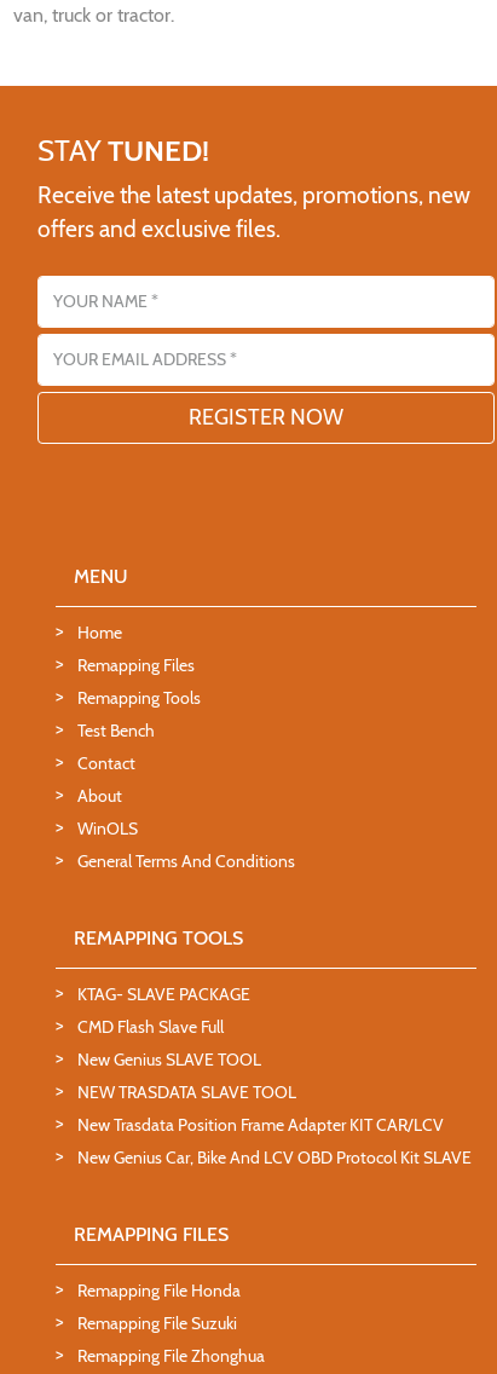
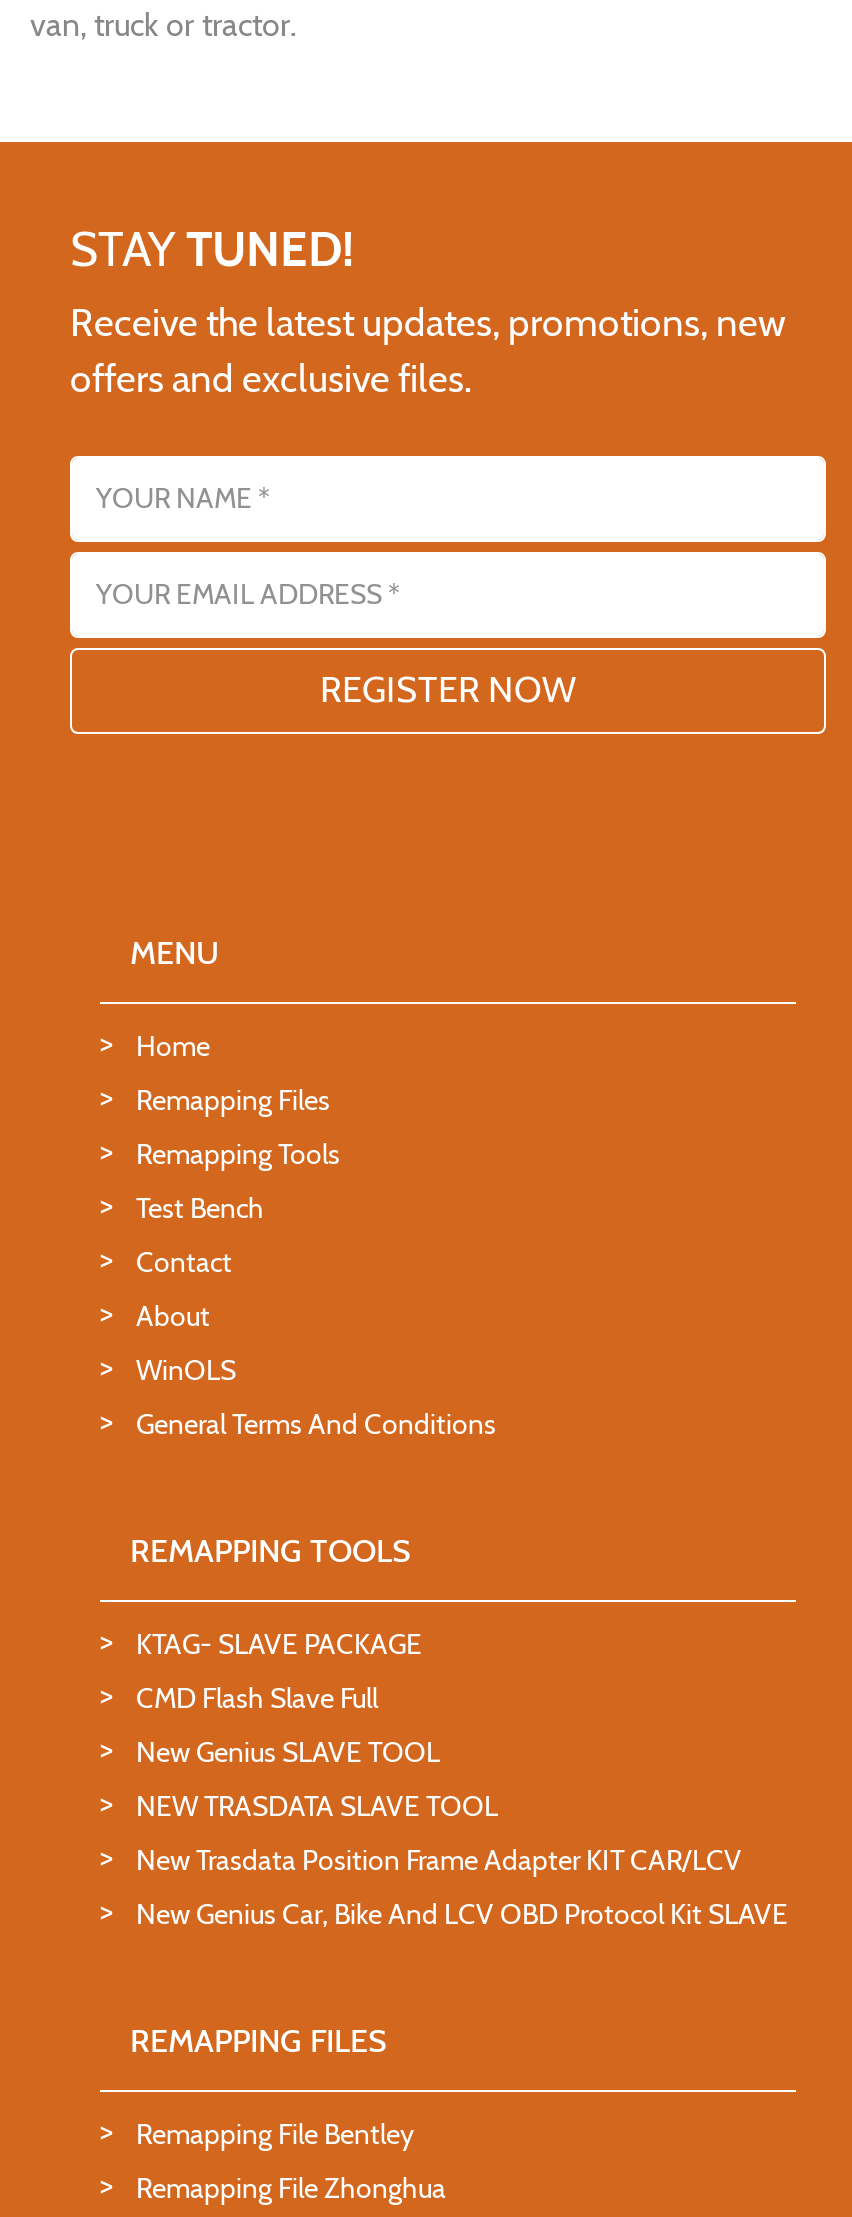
- Remapping File Honda
- Remapping File Suzuki
+ Remapping File Bentley
